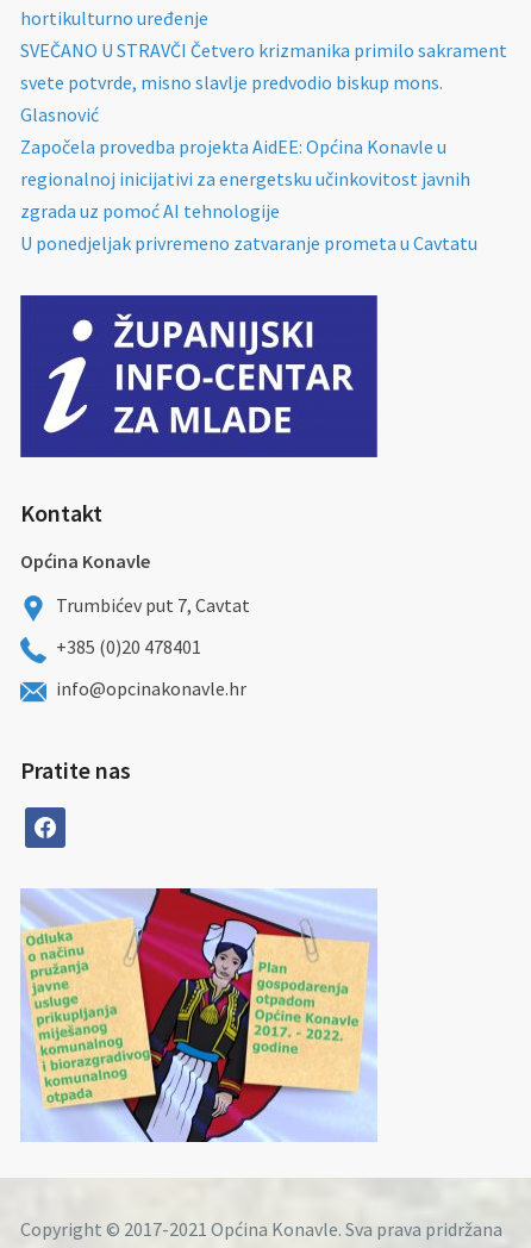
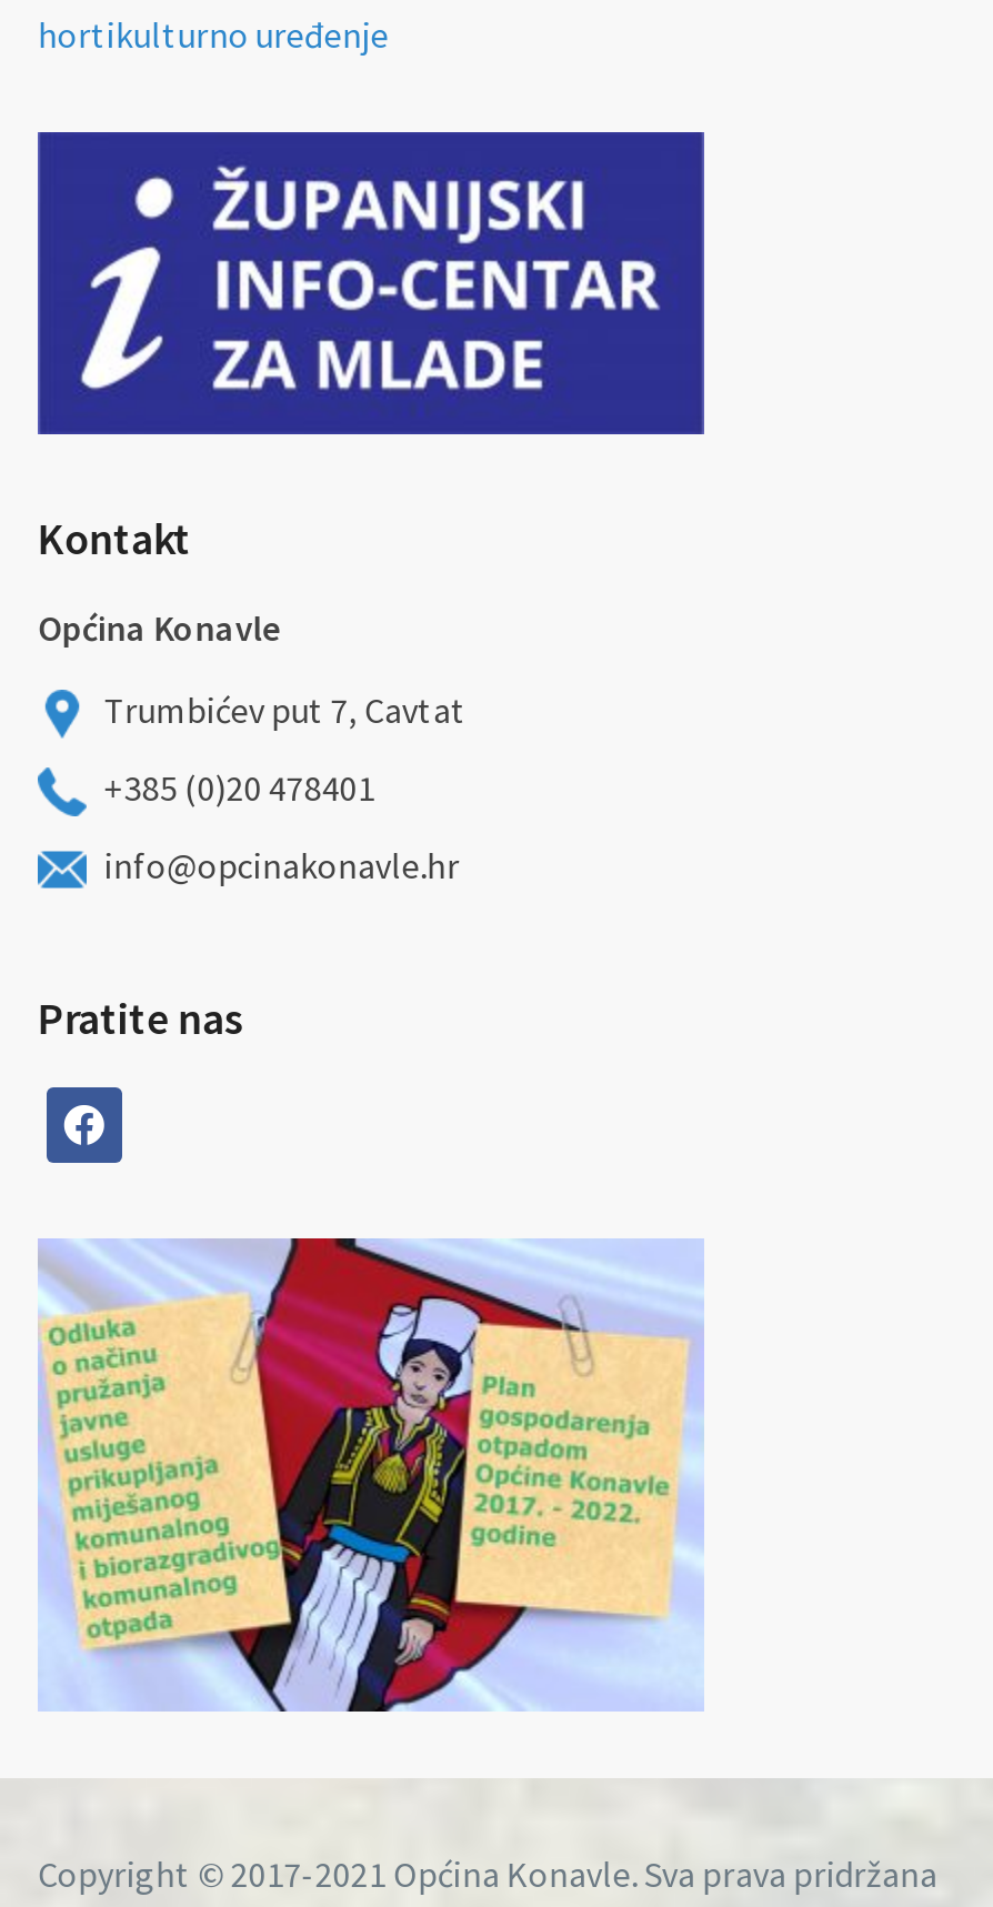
- SVEČANO U STRAVČI Četvero krizmanika primilo sakrament
- svete potvrde, misno slavlje predvodio biskup mons.
- Glasnović
- Započela provedba projekta AidEE: Općina Konavle u
- regionalnoj inicijativi za energetsku učinkovitost javnih
- zgrada uz pomoć AI tehnologije
- U ponedjeljak privremeno zatvaranje prometa u Cavtatu
